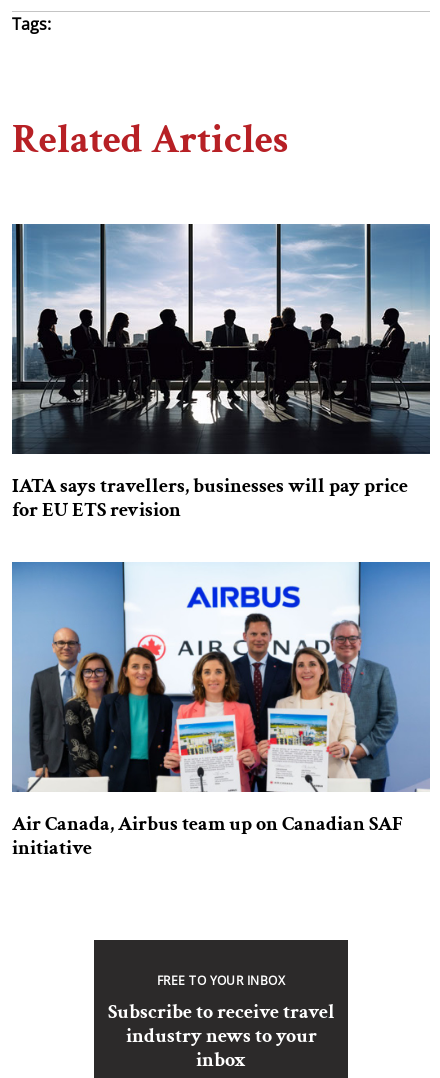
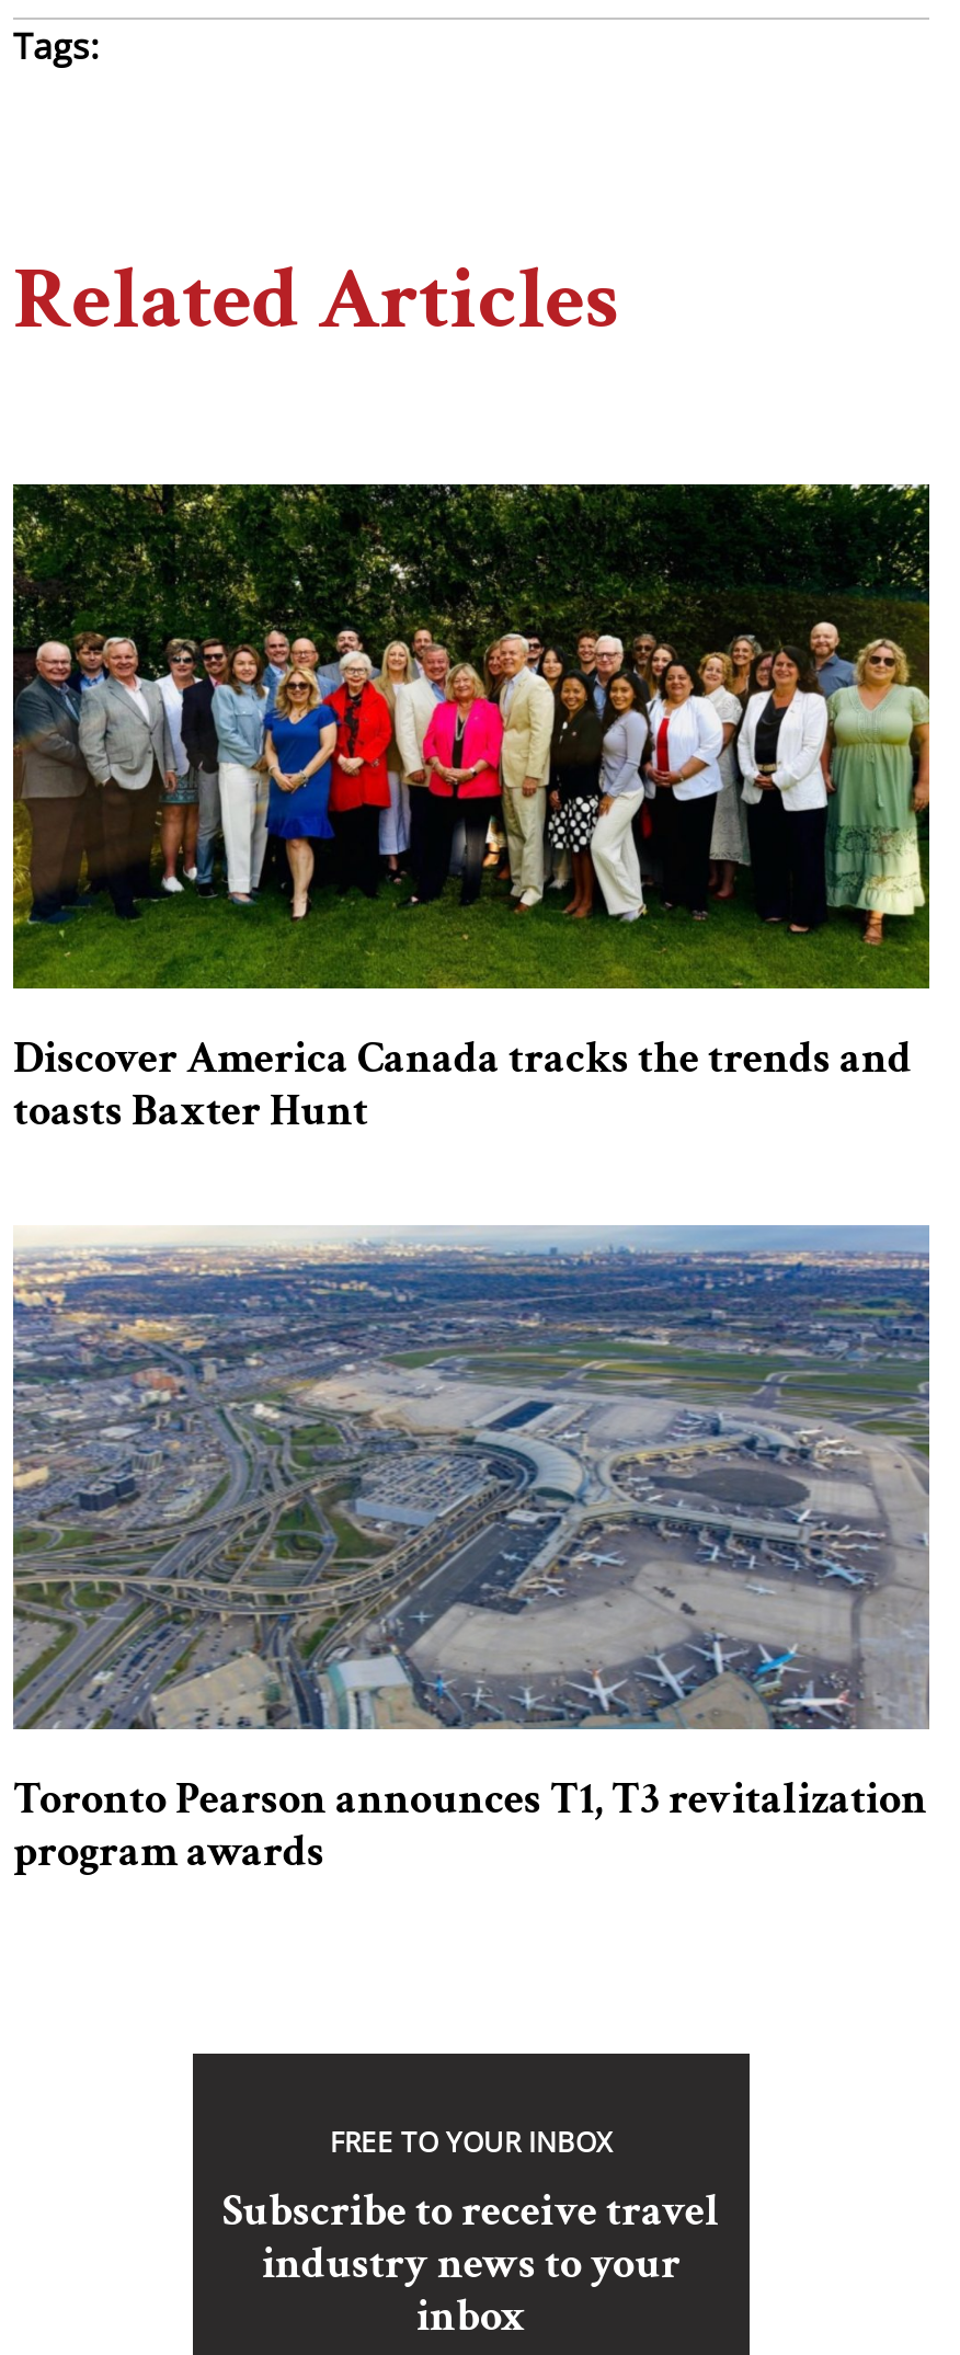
- [image]
- IATA says travellers, businesses will pay price
- for EU ETS revision
+ [image]
+ Discover America Canada tracks the trends and
+ toasts Baxter Hunt

- [image]
- Air Canada, Airbus team up on Canadian SAF
- initiative
+ [image]
+ Toronto Pearson announces T1, T3 revitalization
+ program awards
